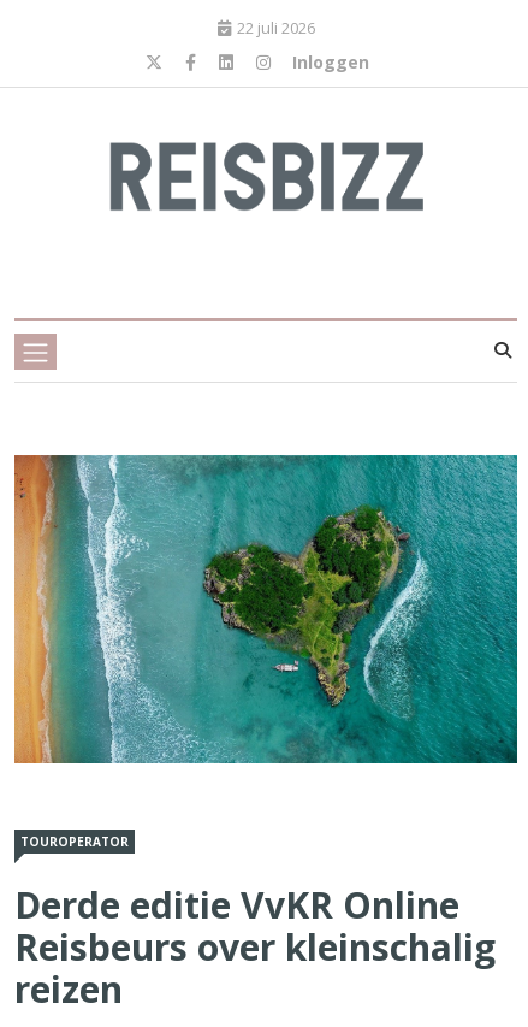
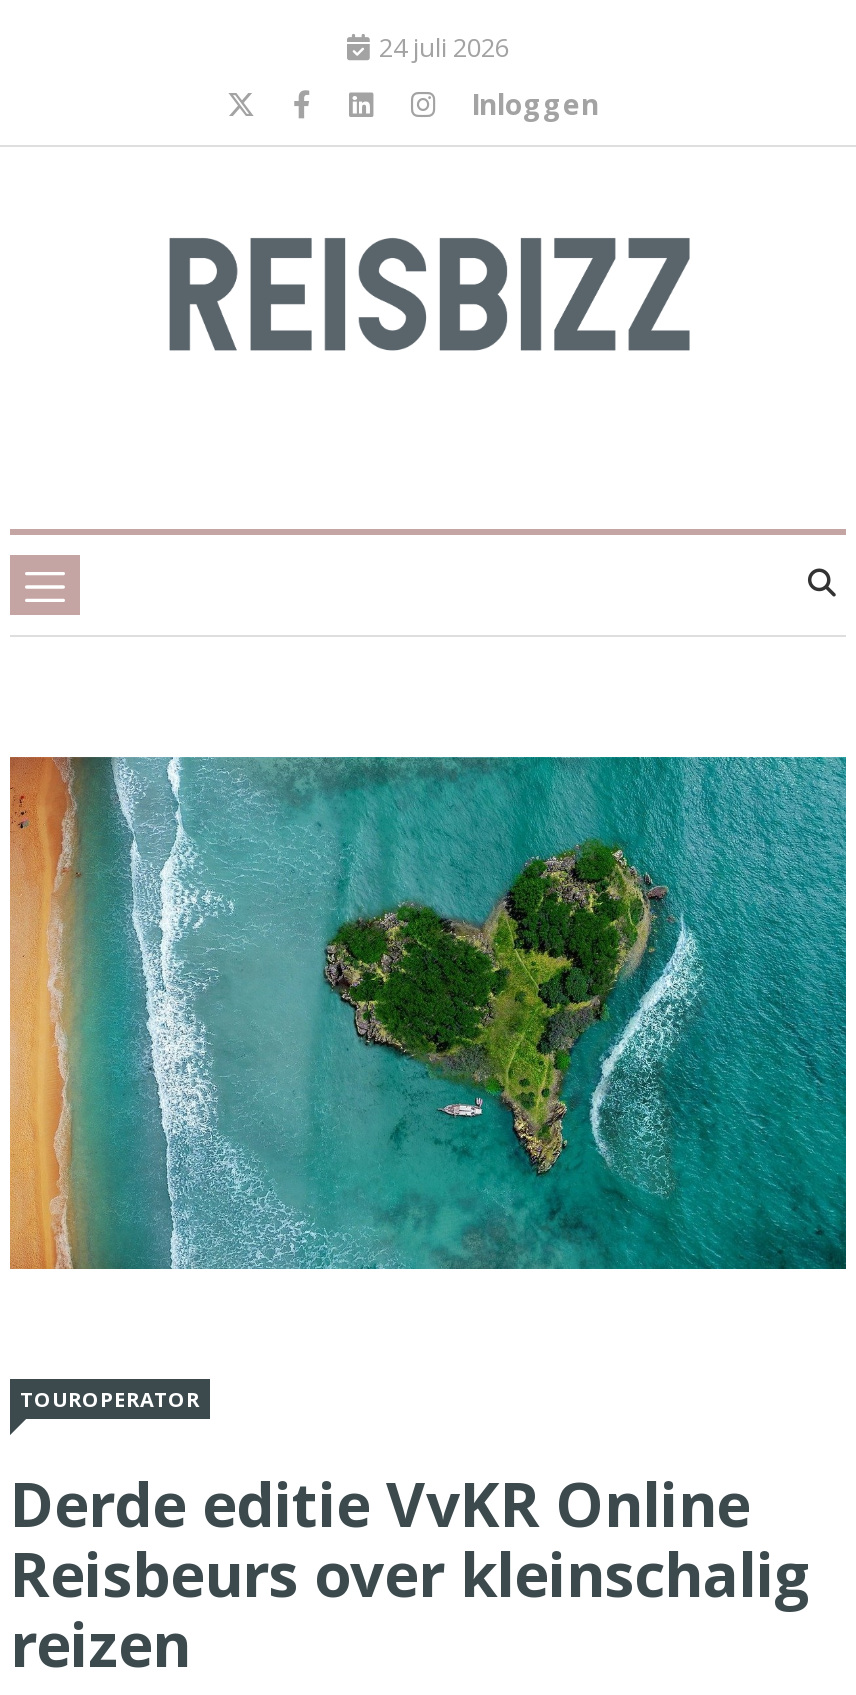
- 22 juli 2026
+ 24 juli 2026
